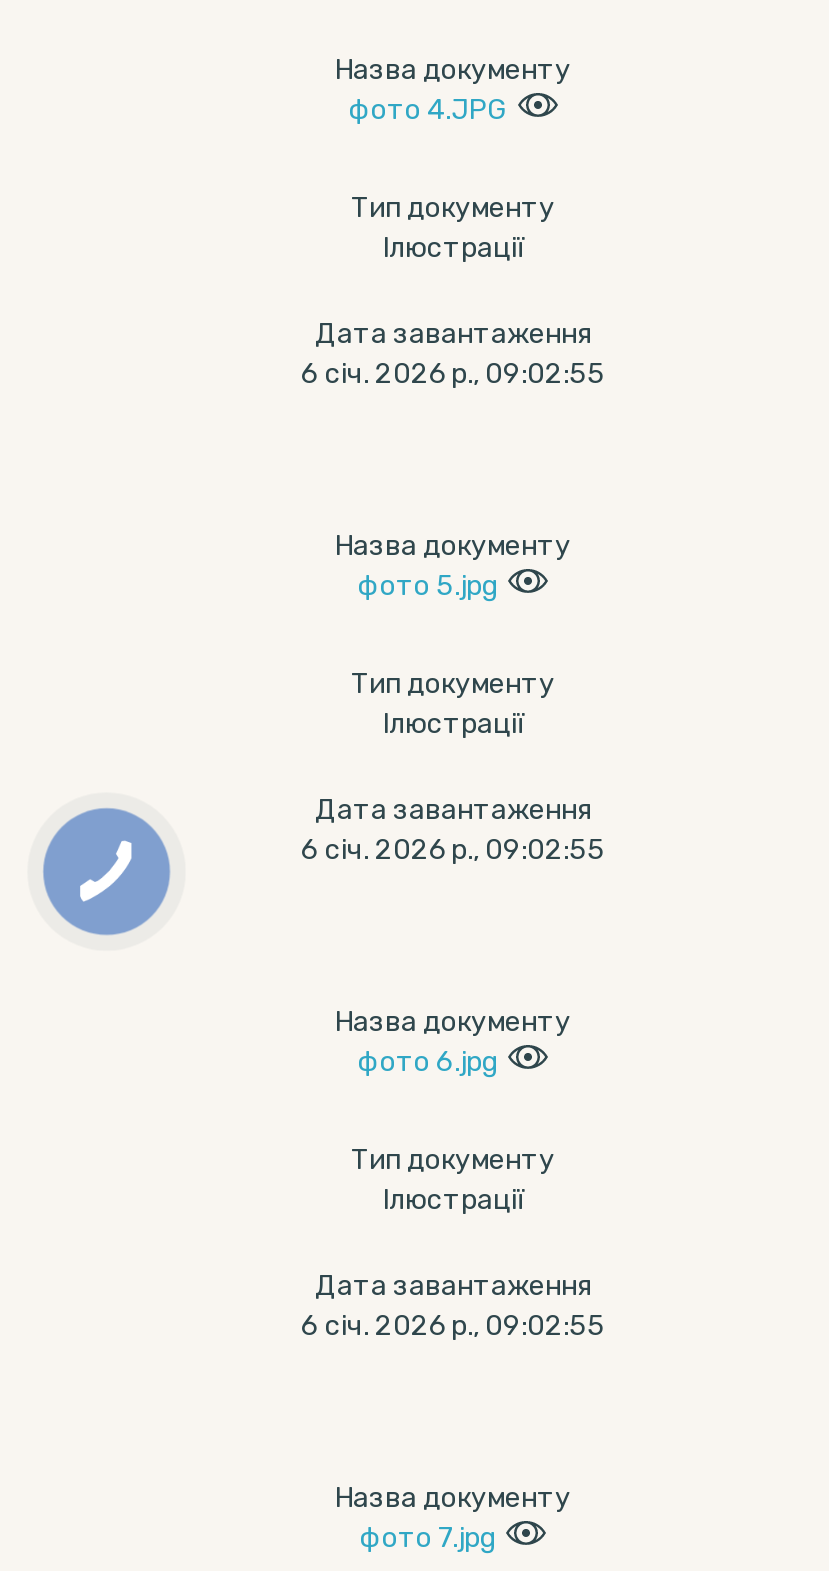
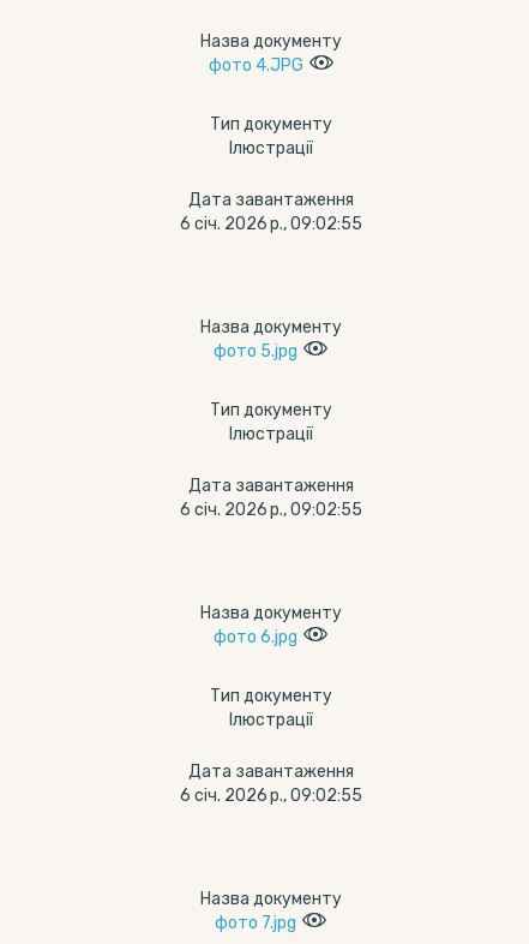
- [image]
